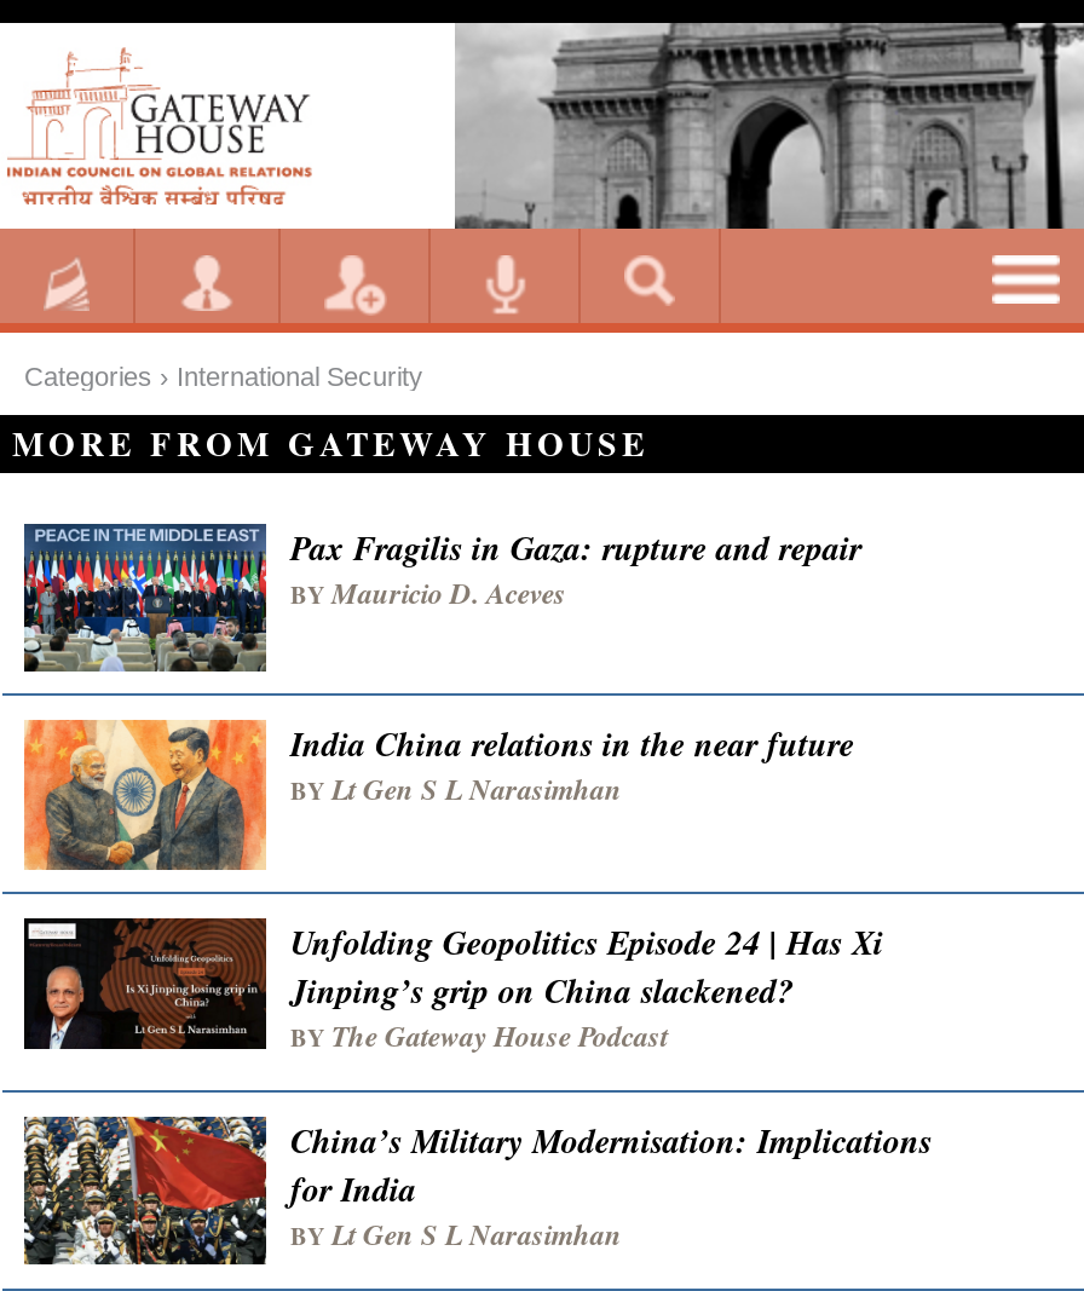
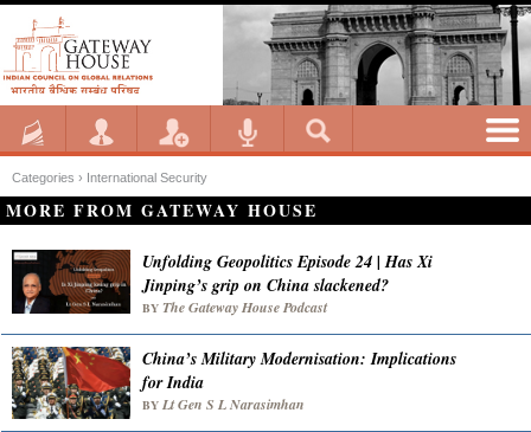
- [image]
- Pax Fragilis in Gaza: rupture and repair
- BY Mauricio D. Aceves
- India China relations in the near future
- BY Lt Gen S L Narasimhan

- [image]
